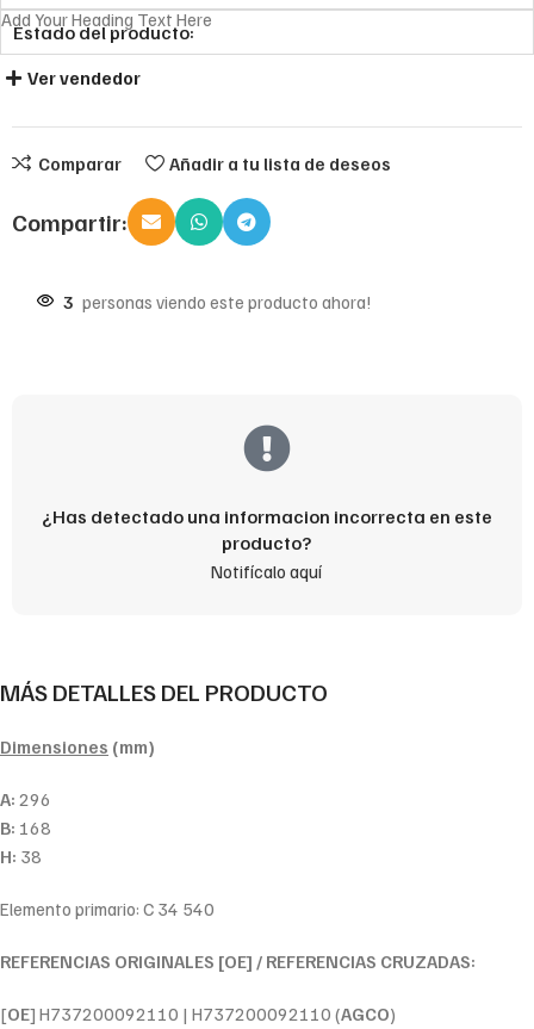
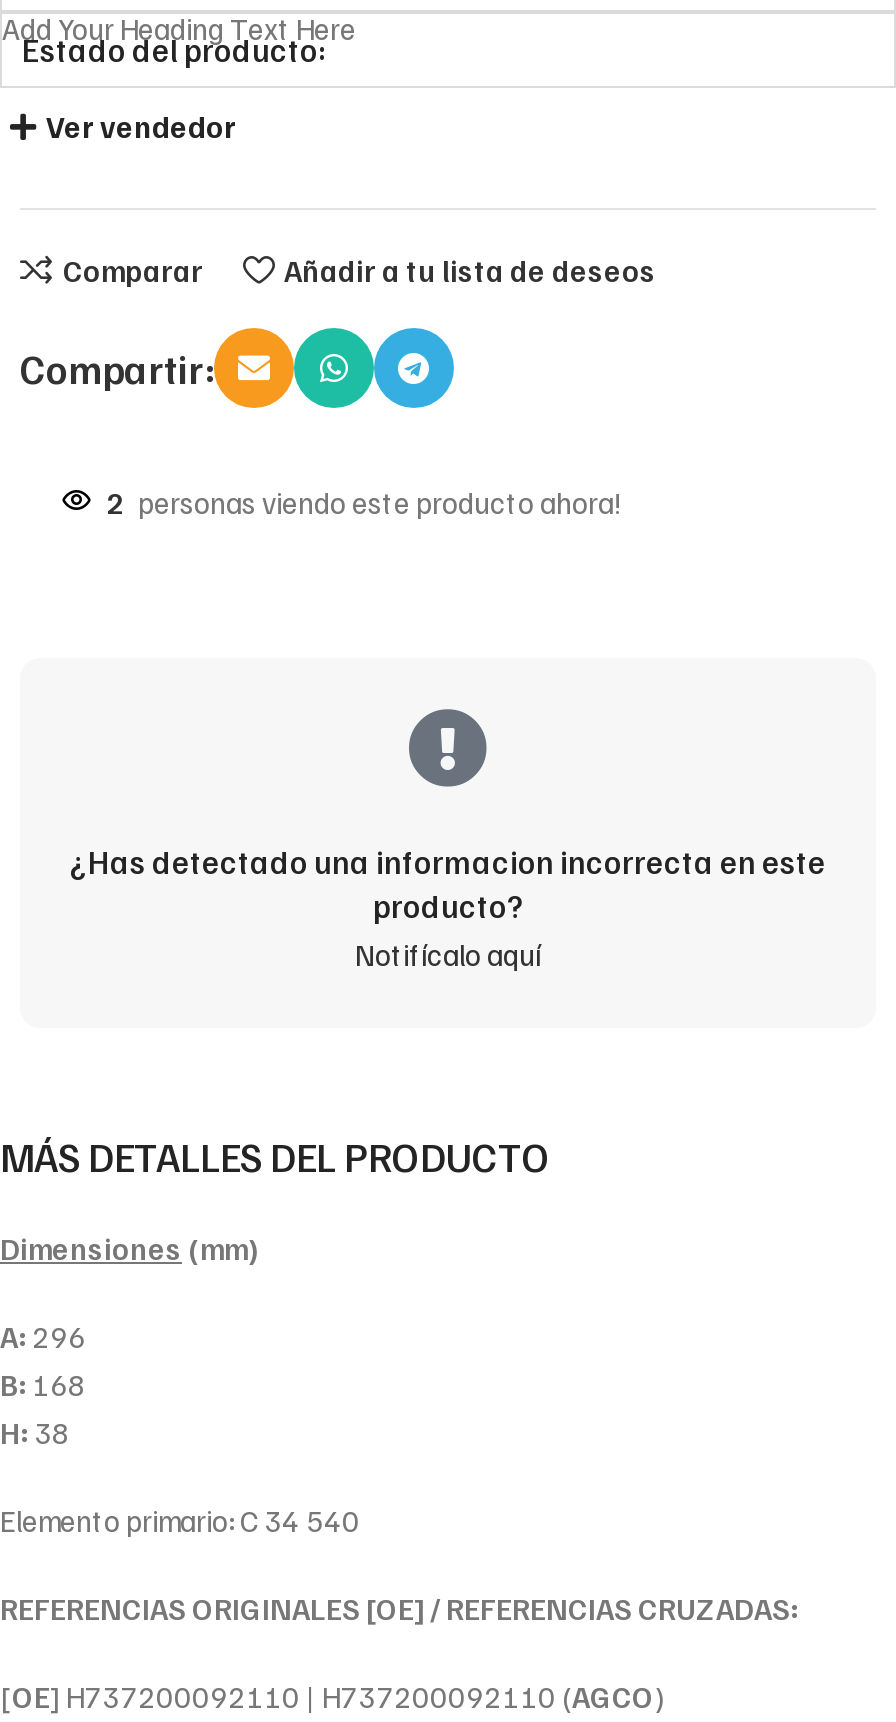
- 3 personas viendo este producto ahora!
+ 2 personas viendo este producto ahora!
